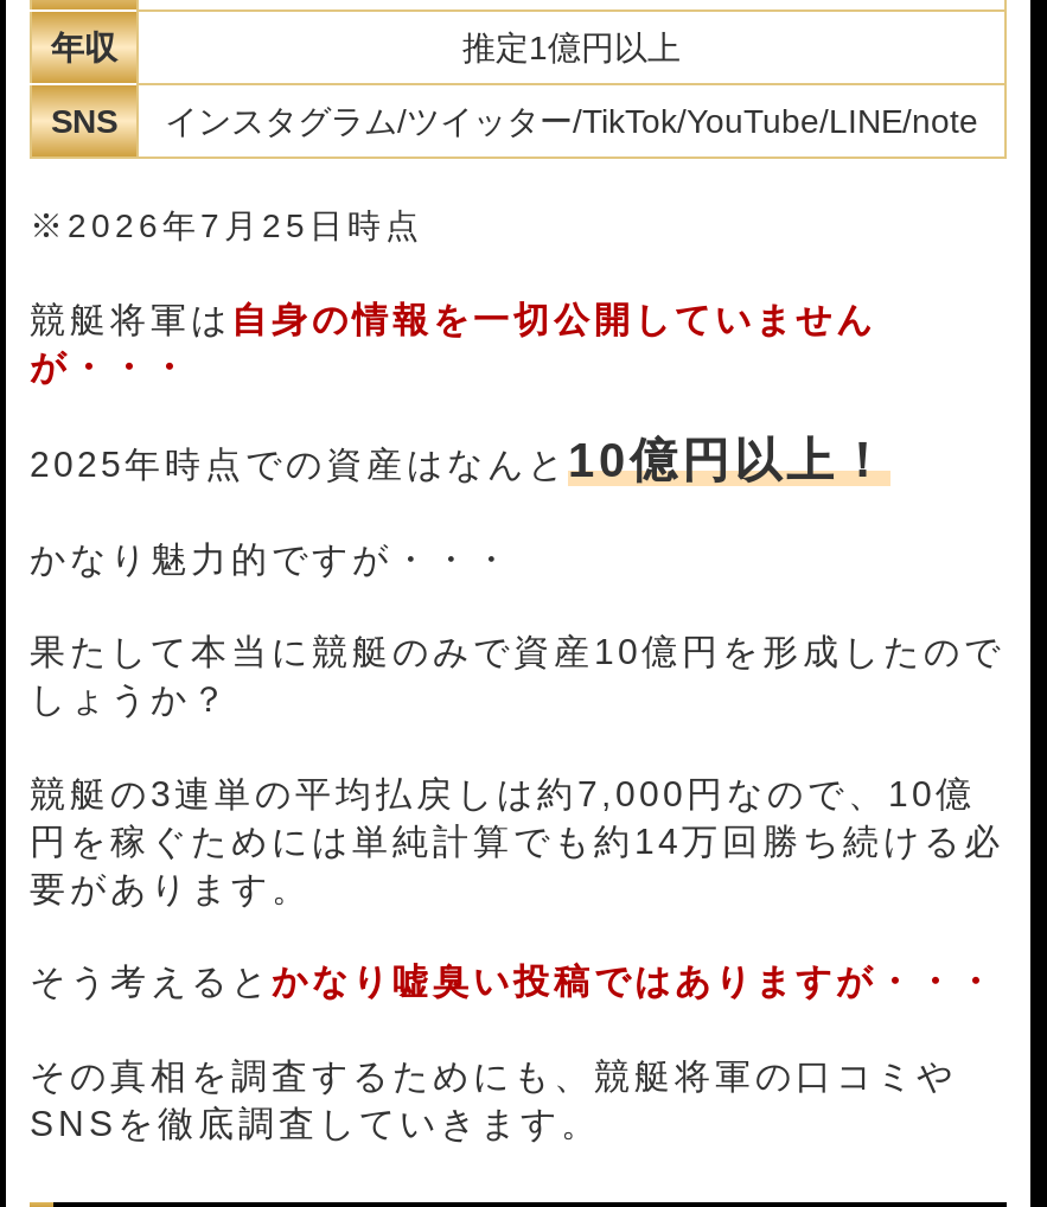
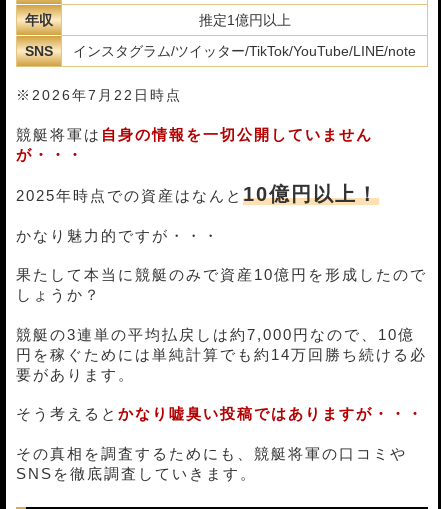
- ※2026年7月25日時点
+ ※2026年7月22日時点
